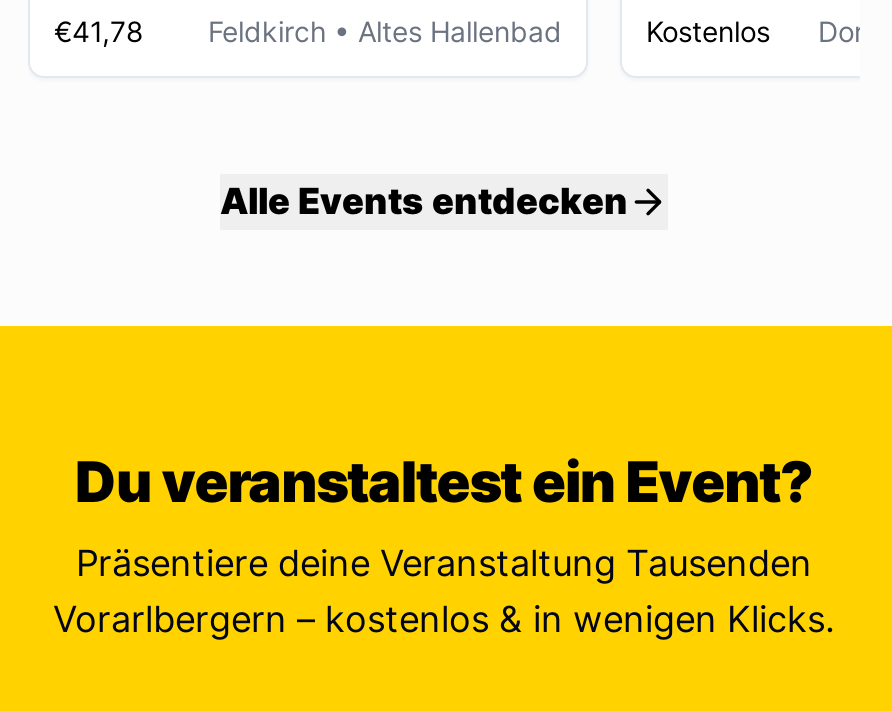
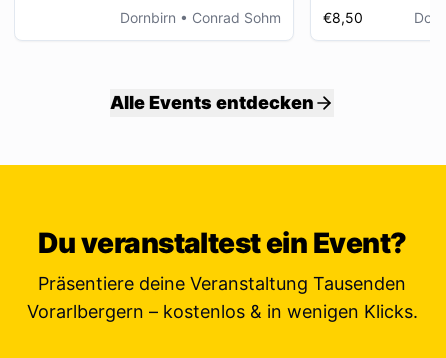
- €41,78
- Feldkirch • Altes Hallenbad
+ Dornbirn • Conrad Sohm

- Kostenlos
+ €8,50
